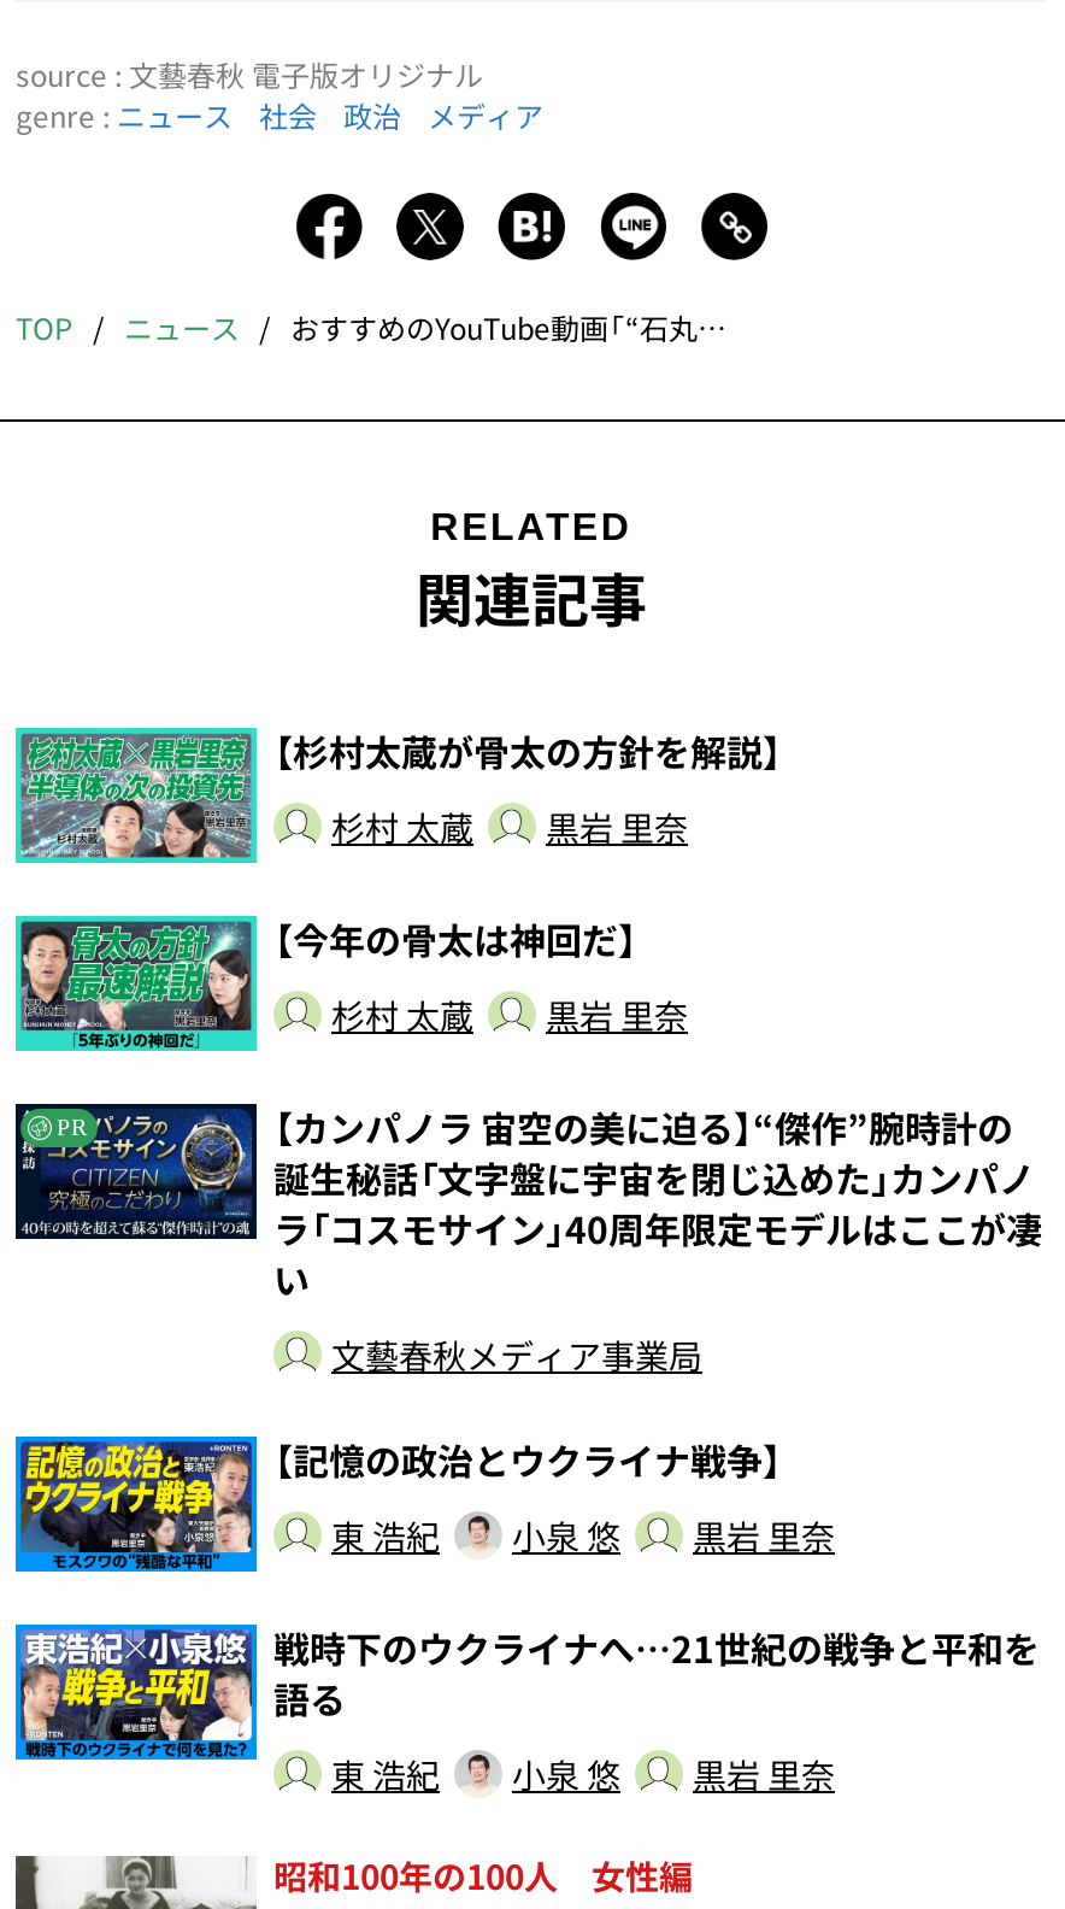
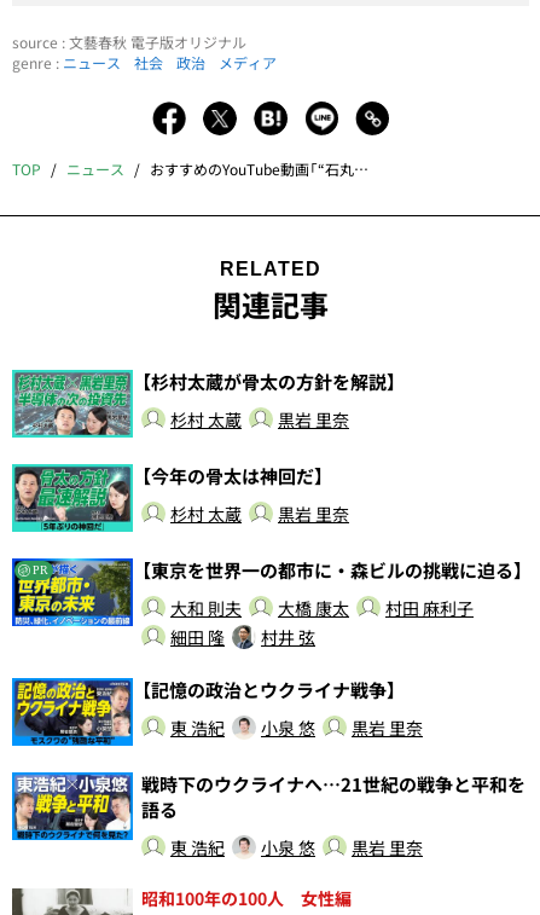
- [image]
- 【カンパノラ 宙空の美に迫る】“傑作”腕時計の
- 誕生秘話「文字盤に宇宙を閉じ込めた」カンパノ
- ラ「コスモサイン」40周年限定モデルはここが凄
- い
+ [image]
+ 【東京を世界一の都市に・森ビルの挑戦に迫る】

- 文藝春秋メディア事業局
+ 大和 則夫
+ 大橋 康太
+ 村田 麻利子
+ 細田 隆
+ 村井 弦
